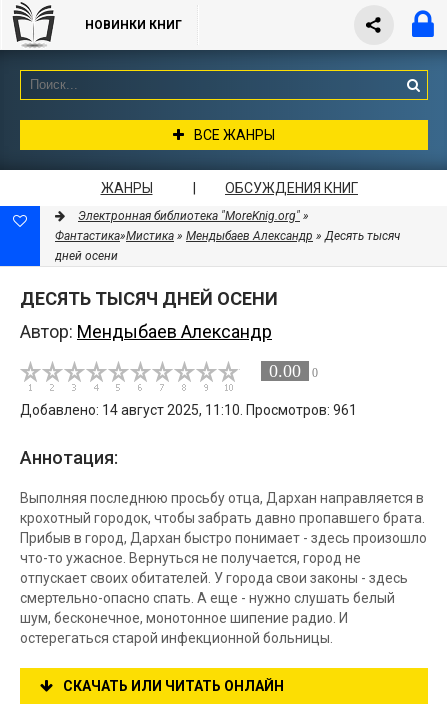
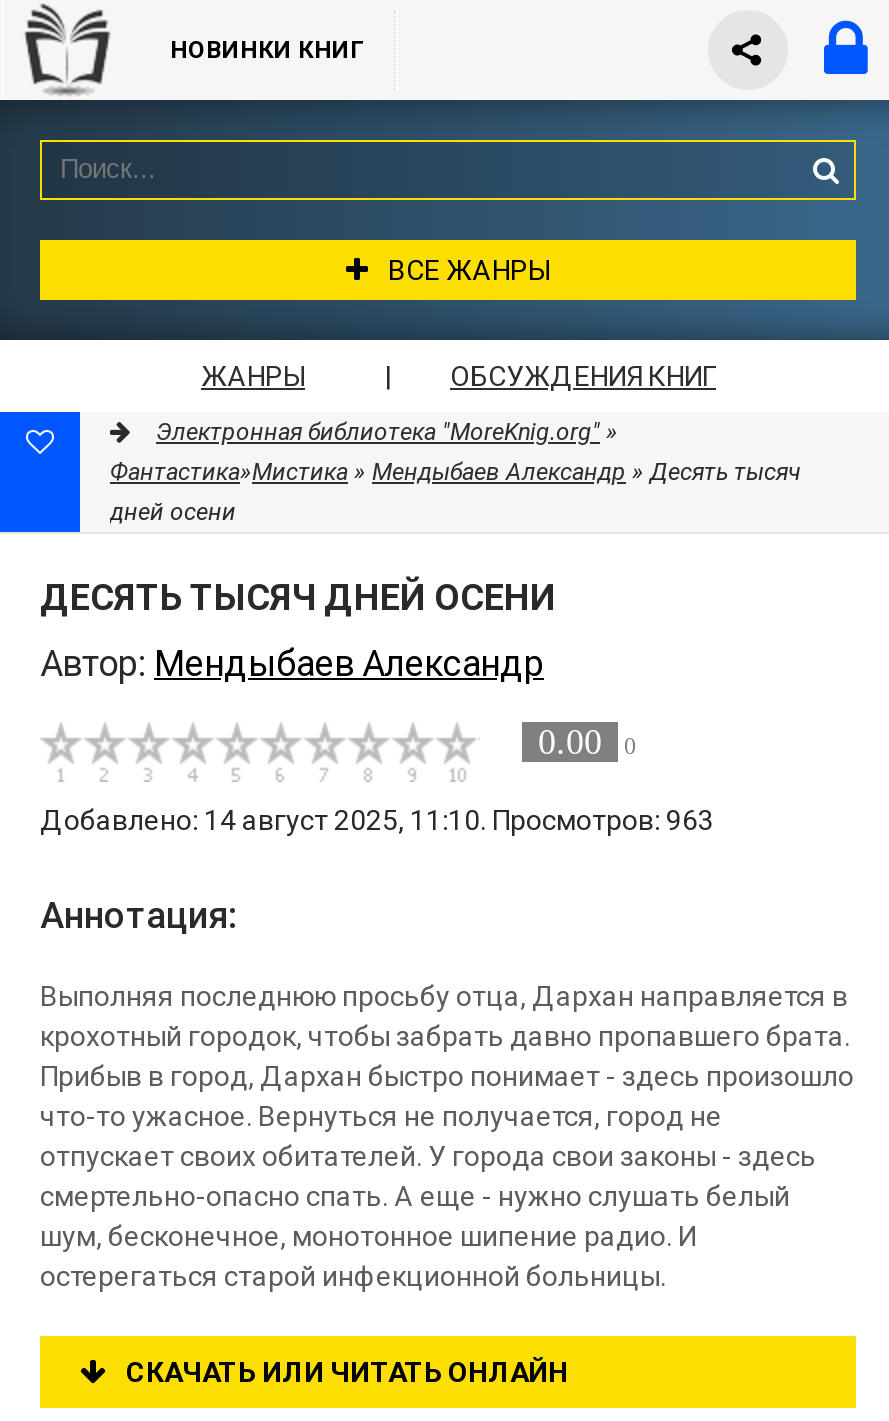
- Добавлено: 14 август 2025, 11:10. Просмотров: 961
+ Добавлено: 14 август 2025, 11:10. Просмотров: 963
